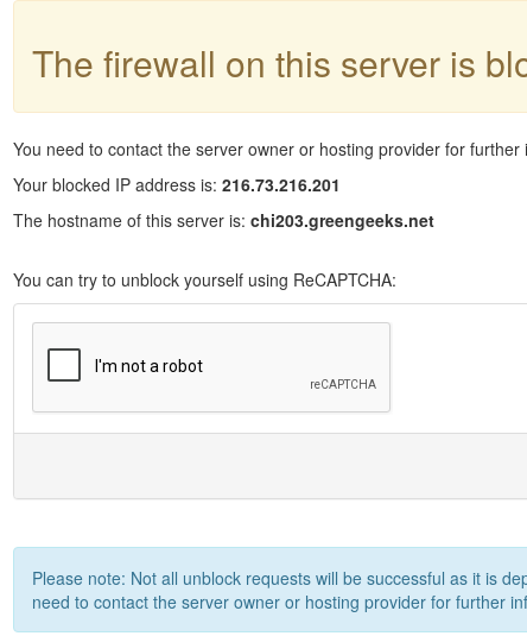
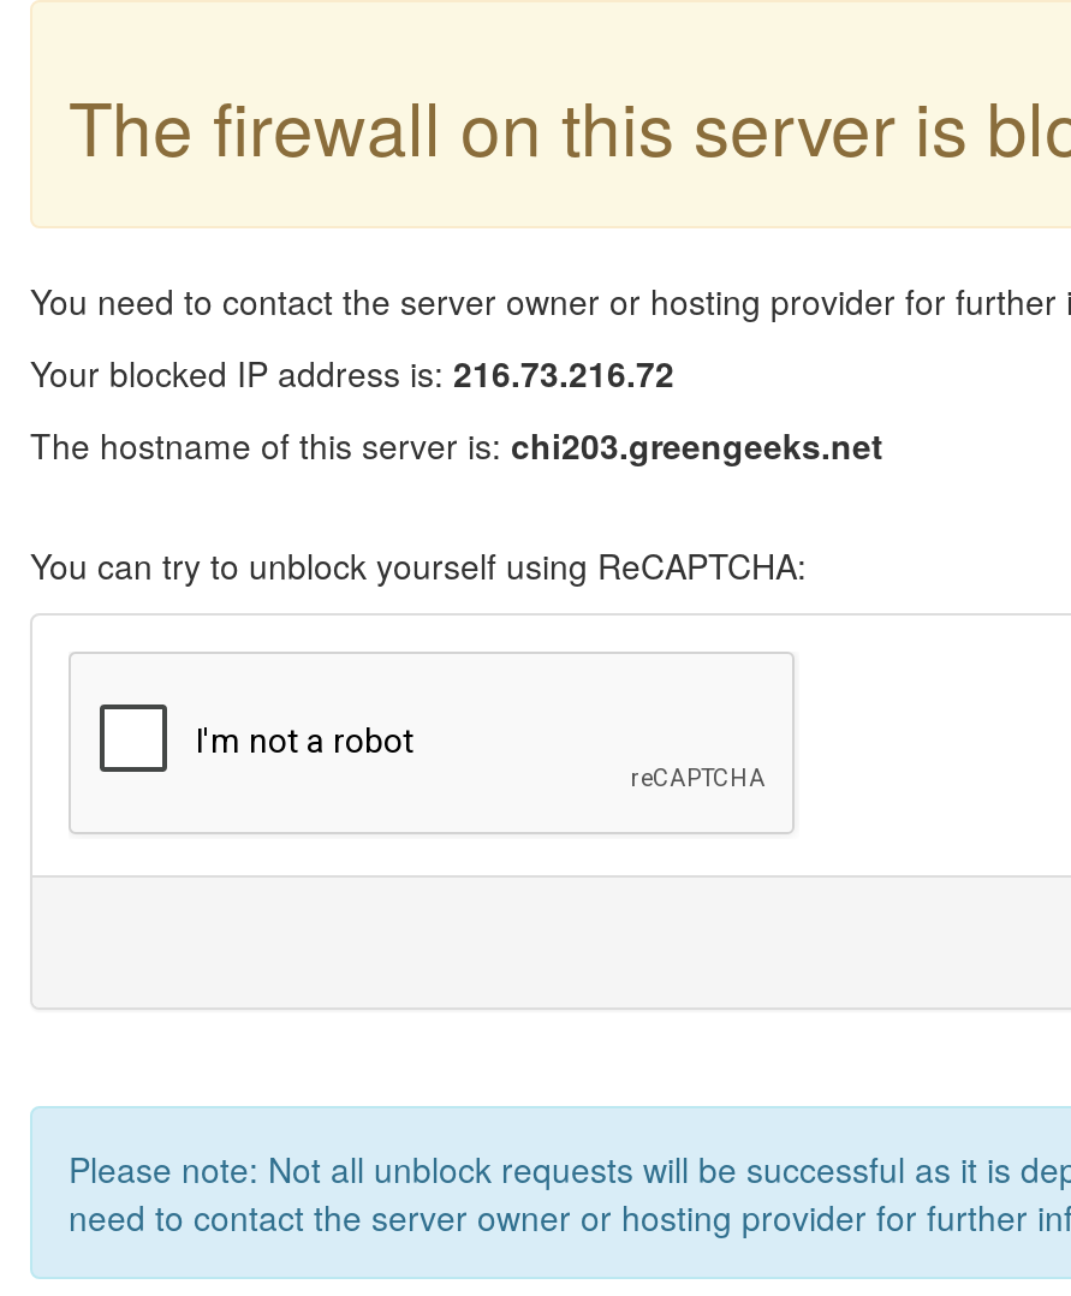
- Your blocked IP address is: 216.73.216.201
+ Your blocked IP address is: 216.73.216.72
